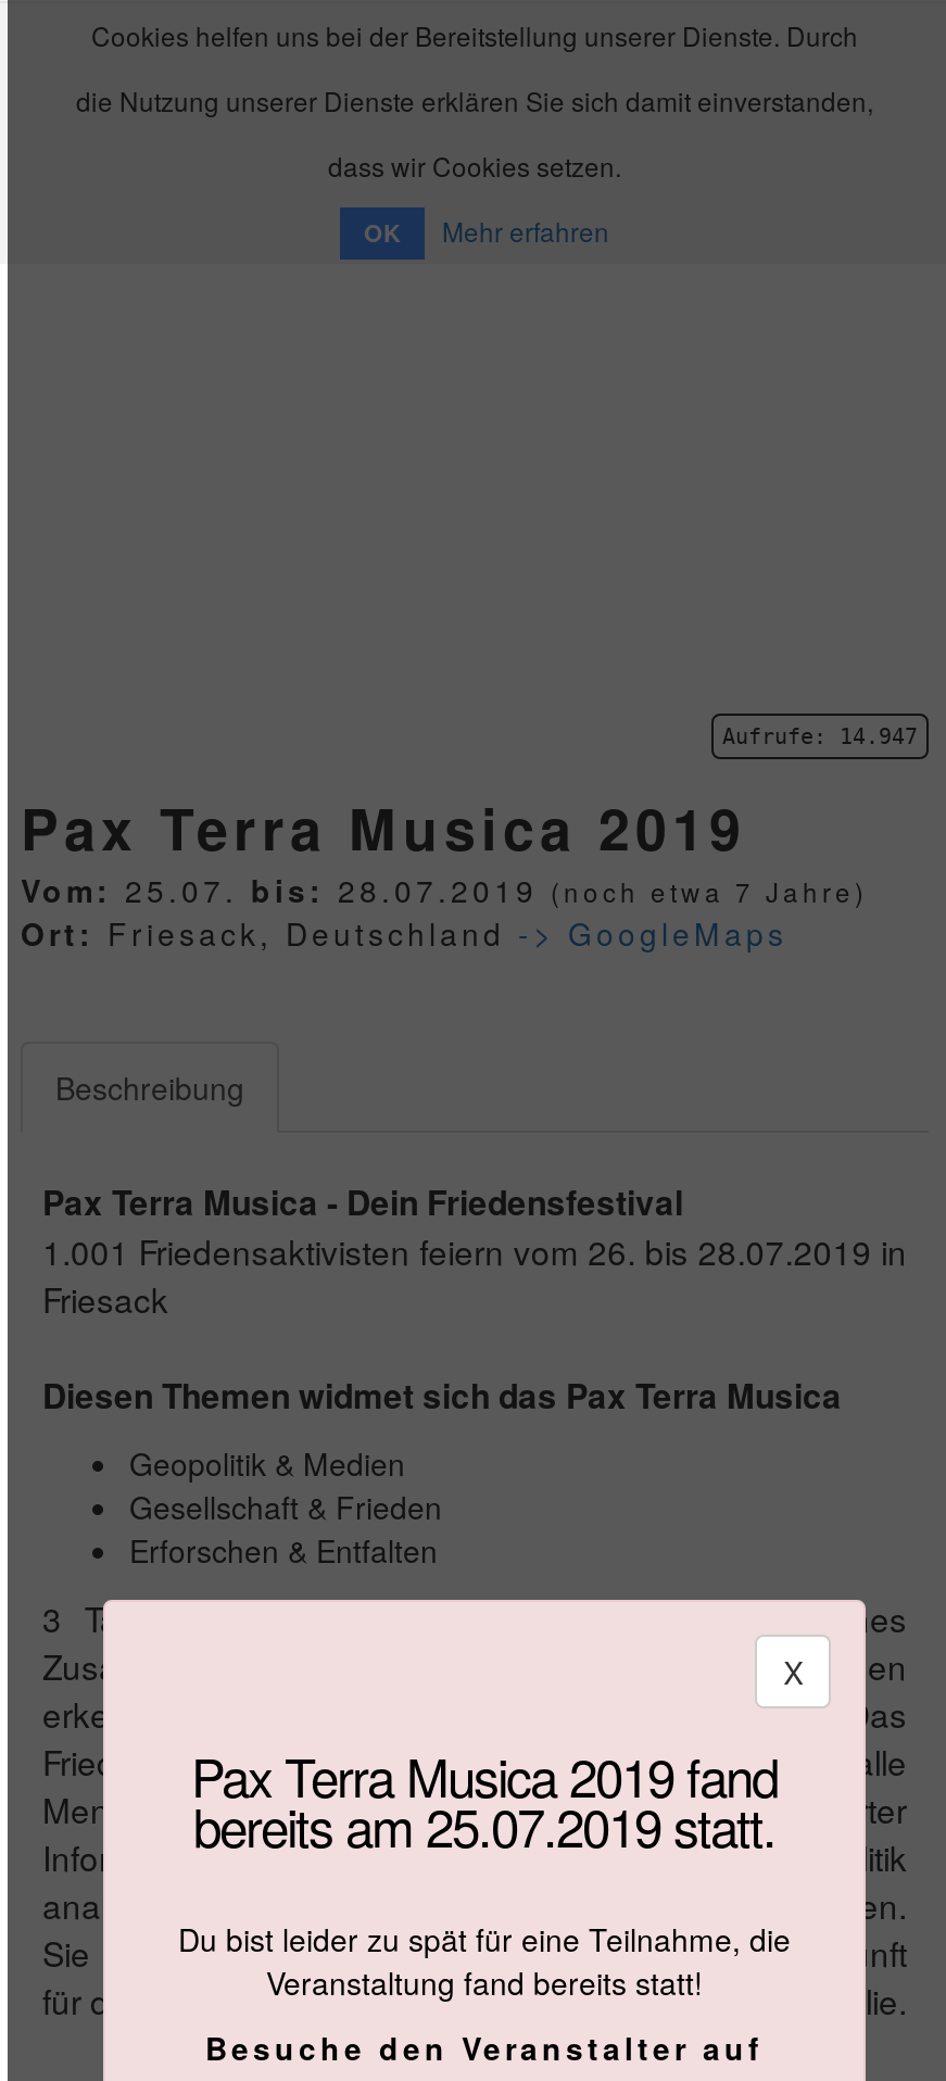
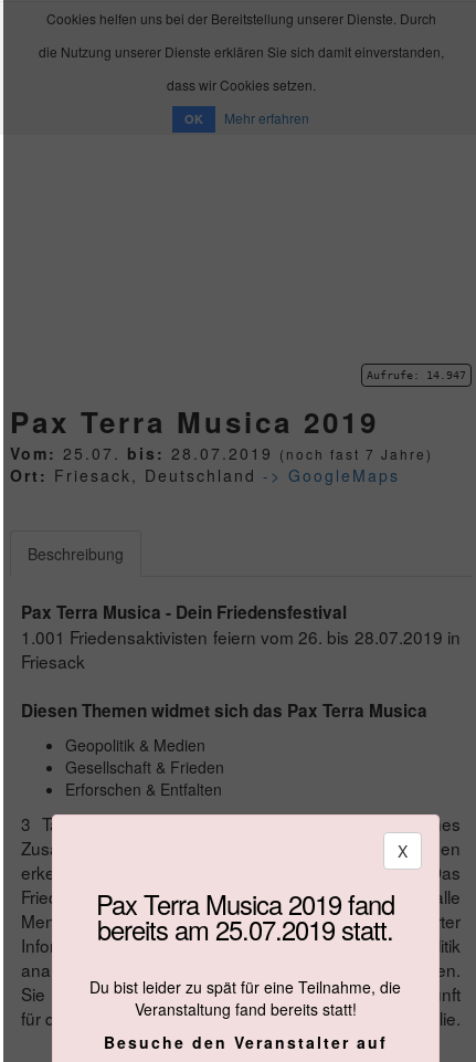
- Vom: 25.07. bis: 28.07.2019 (noch etwa 7 Jahre)
+ Vom: 25.07. bis: 28.07.2019 (noch fast 7 Jahre)
